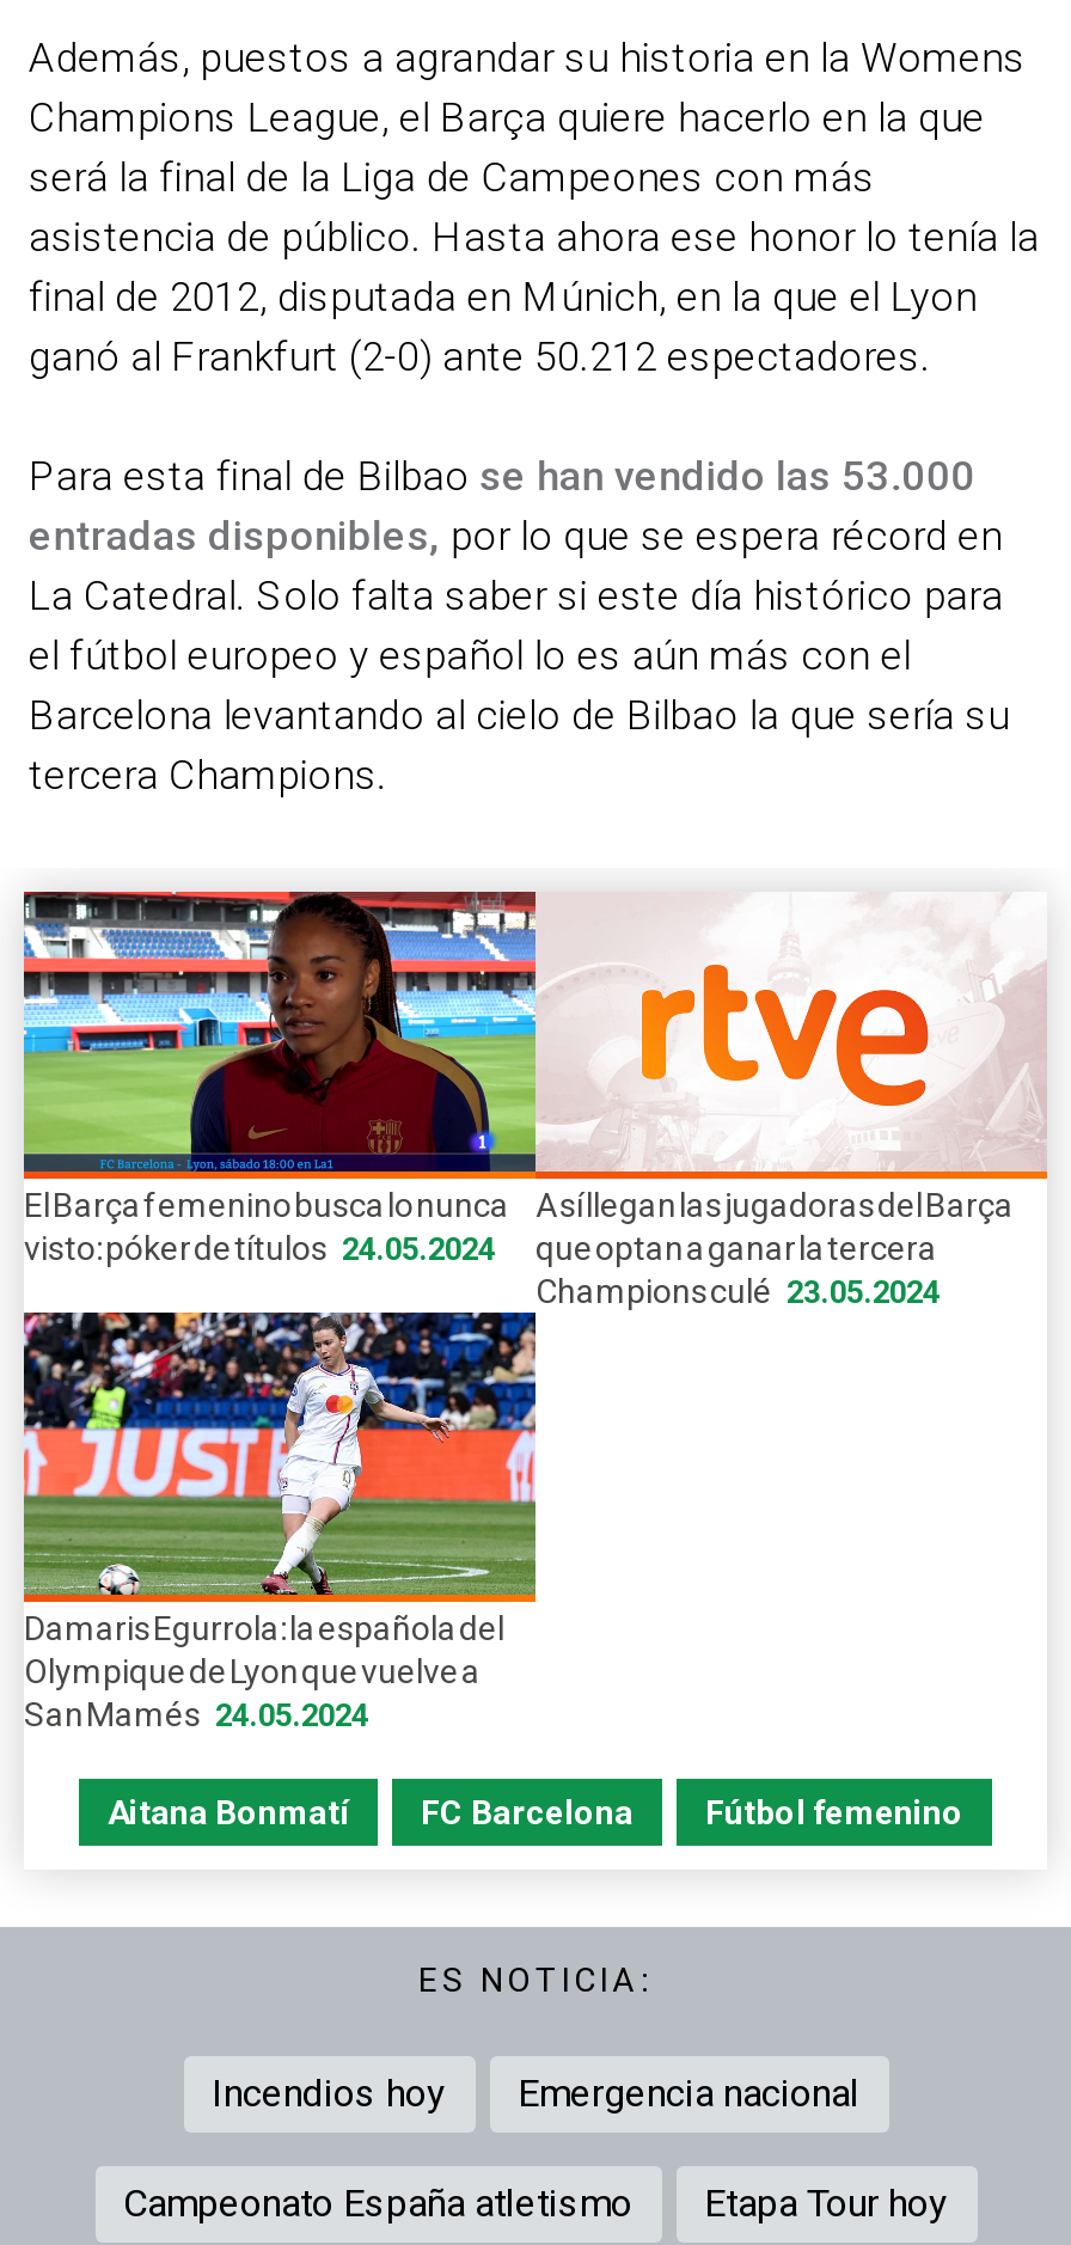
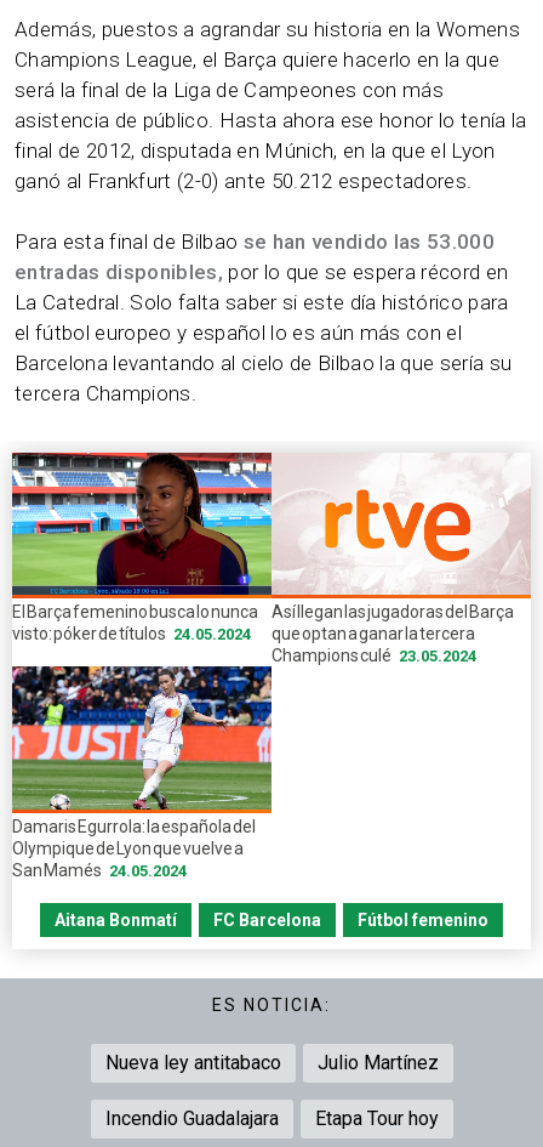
- Incendios hoy
- Emergencia nacional
+ Nueva ley antitabaco
+ Julio Martínez

- Campeonato España atletismo
+ Incendio Guadalajara
